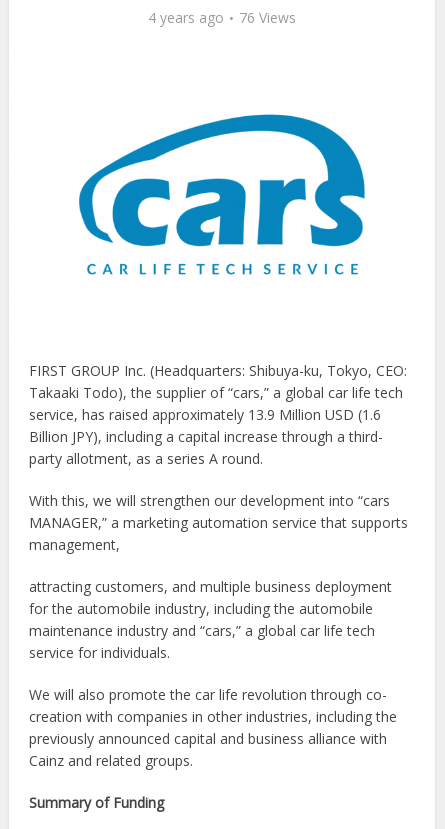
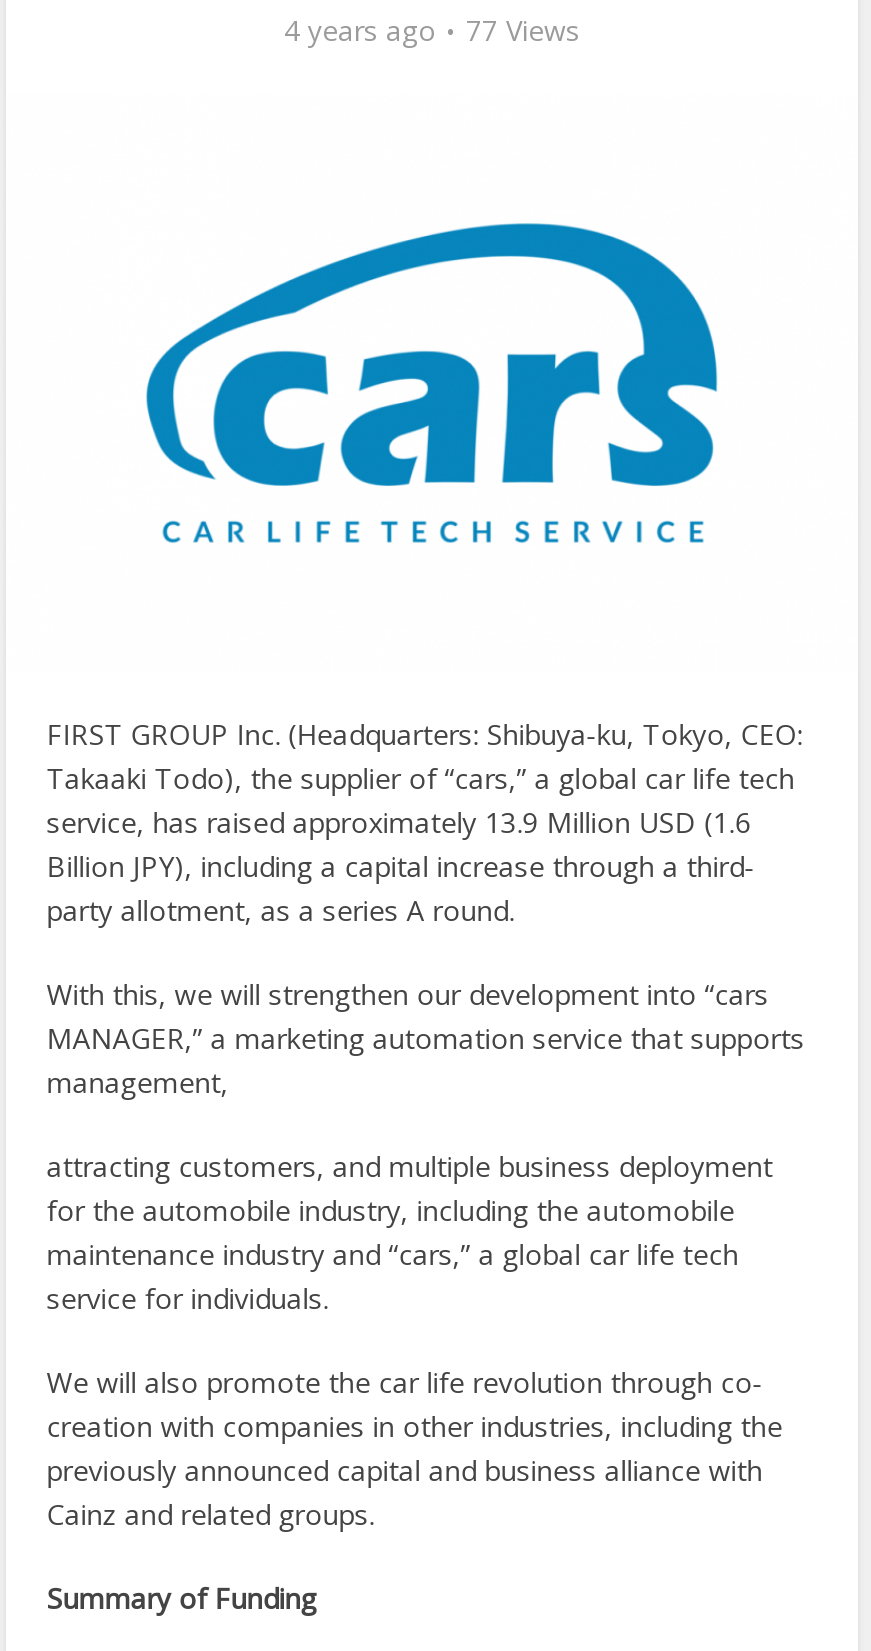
- 4 years ago 76 Views
+ 4 years ago 77 Views
